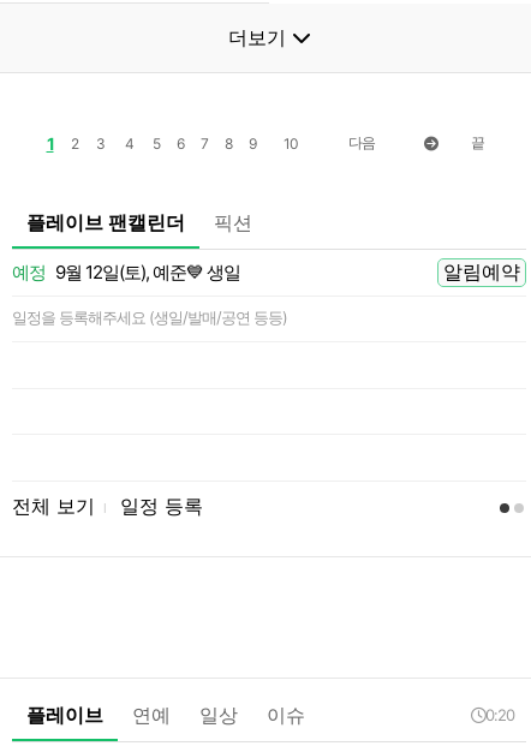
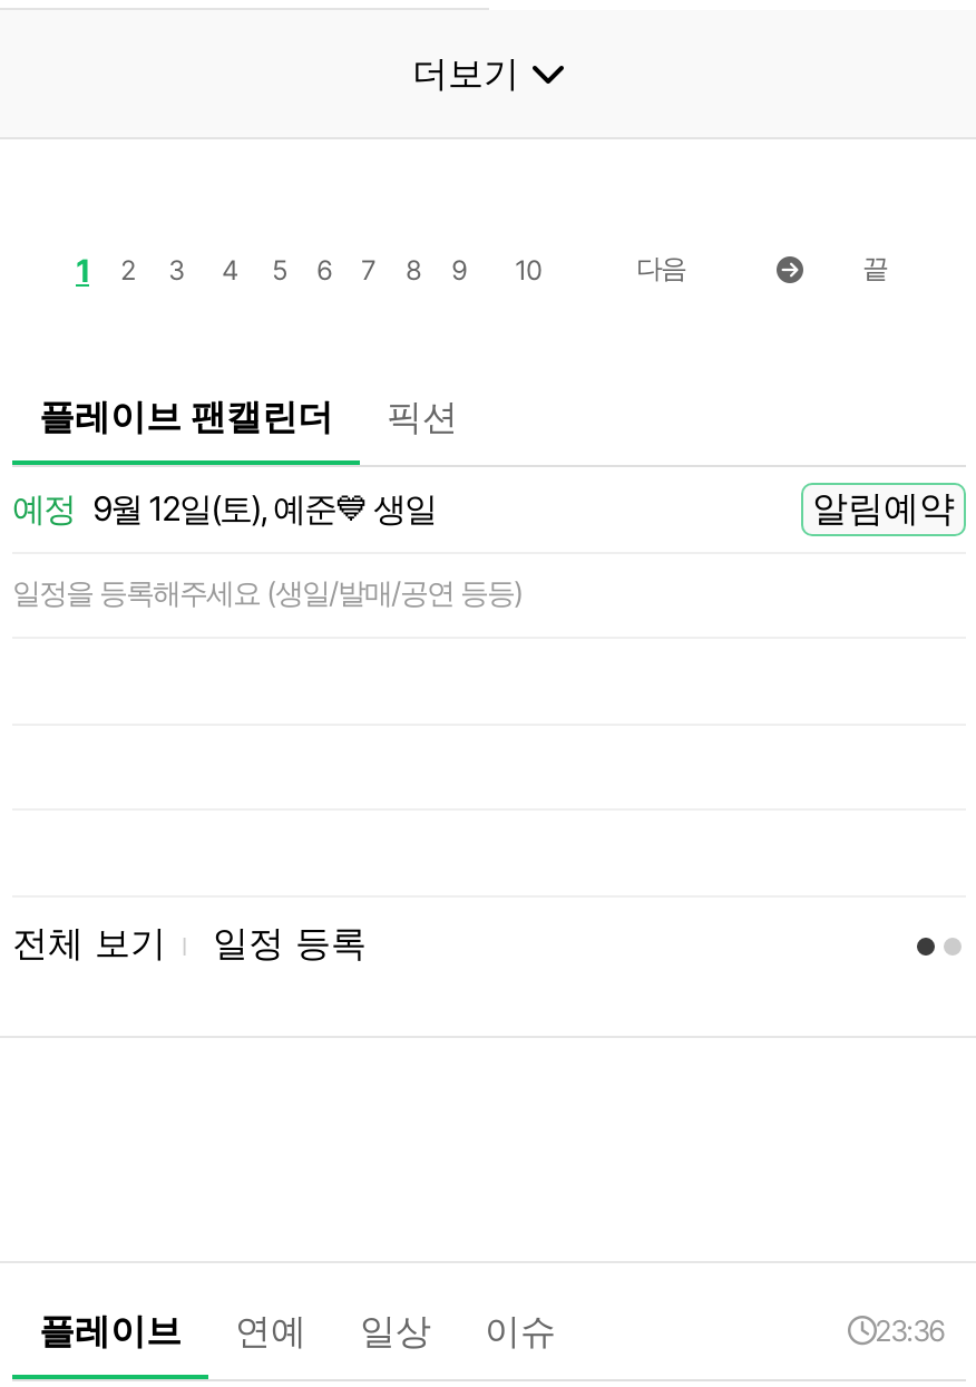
- 0:20
+ 23:36
